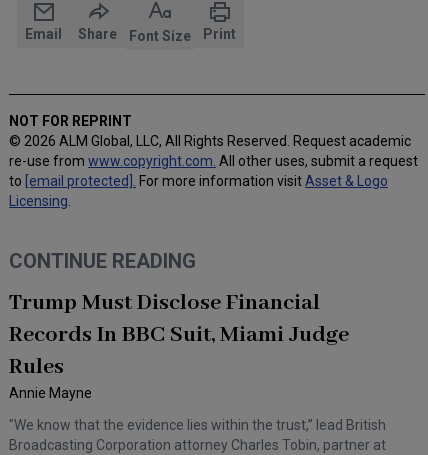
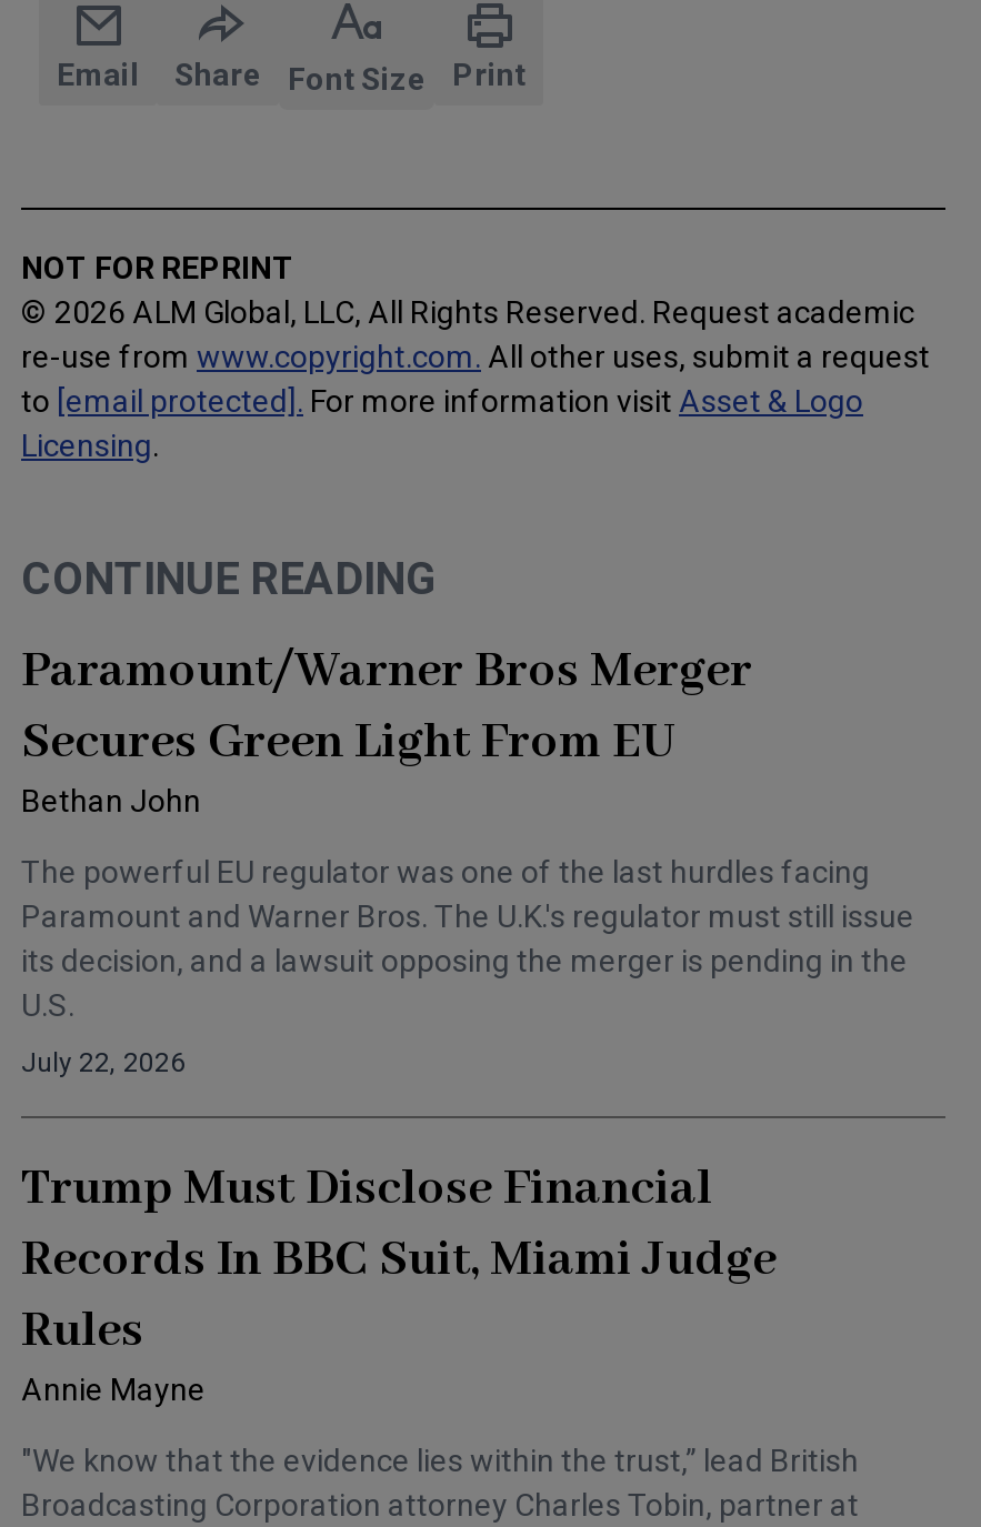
+ Paramount/Warner Bros Merger
+ Secures Green Light From EU
+ Bethan John
+ The powerful EU regulator was one of the last hurdles facing
+ Paramount and Warner Bros. The U.K.'s regulator must still issue
+ its decision, and a lawsuit opposing the merger is pending in the
+ U.S.
+ July 22, 2026
